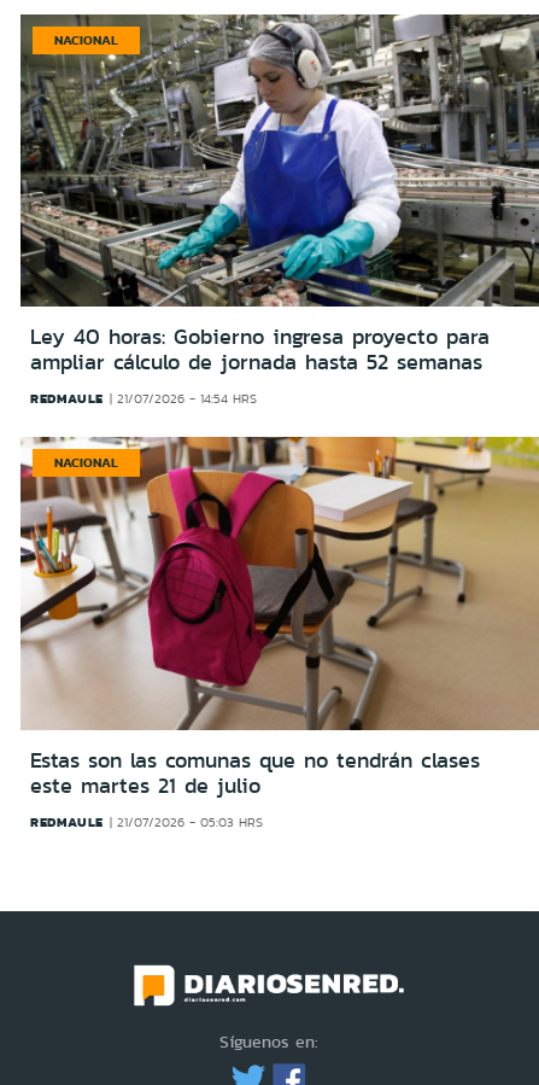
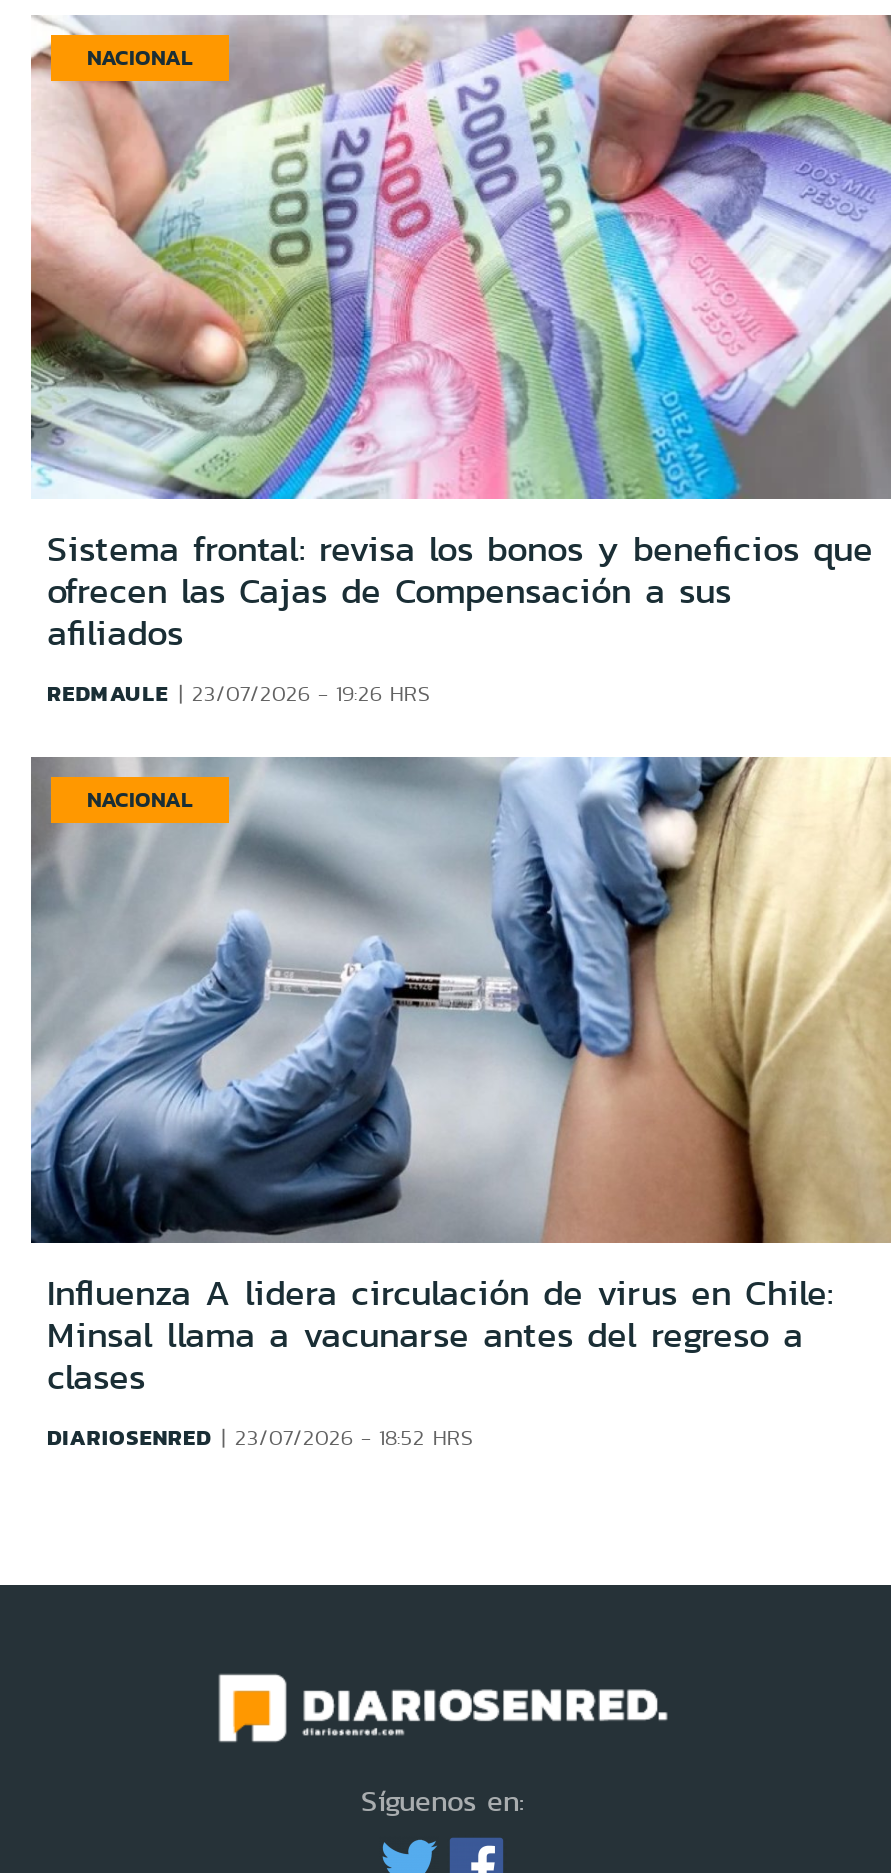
- [image]
- Ley 40 horas: Gobierno ingresa proyecto para
- ampliar cálculo de jornada hasta 52 semanas
+ [image]
+ Sistema frontal: revisa los bonos y beneficios que
+ ofrecen las Cajas de Compensación a sus
+ afiliados

- REDMAULE 21/07/2026 - 14:54 HRS
+ REDMAULE 23/07/2026 - 19:26 HRS

- [image]
- Estas son las comunas que no tendrán clases
- este martes 21 de julio
- REDMAULE
- 21/07/2026 - 05:03 HRS
+ [image]
+ Influenza A lidera circulación de virus en Chile:
+ Minsal llama a vacunarse antes del regreso a
+ clases
+ DIARIOSENRED
+ 23/07/2026 - 18:52 HRS
